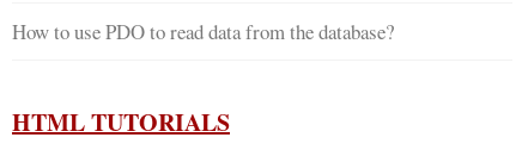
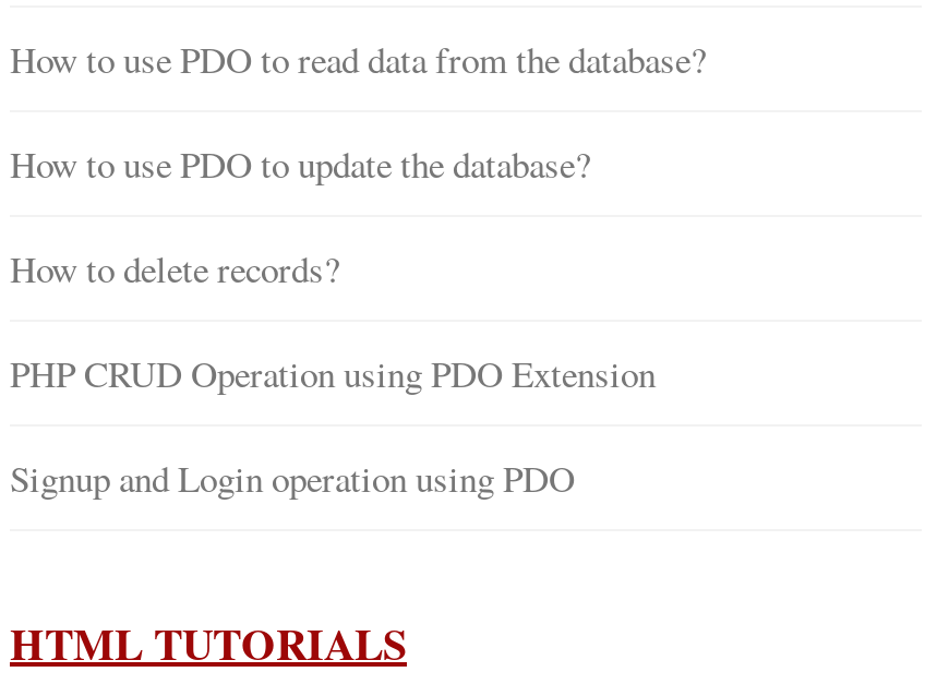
+ How to use PDO to update the database?
+ How to delete records?
+ PHP CRUD Operation using PDO Extension
+ Signup and Login operation using PDO
